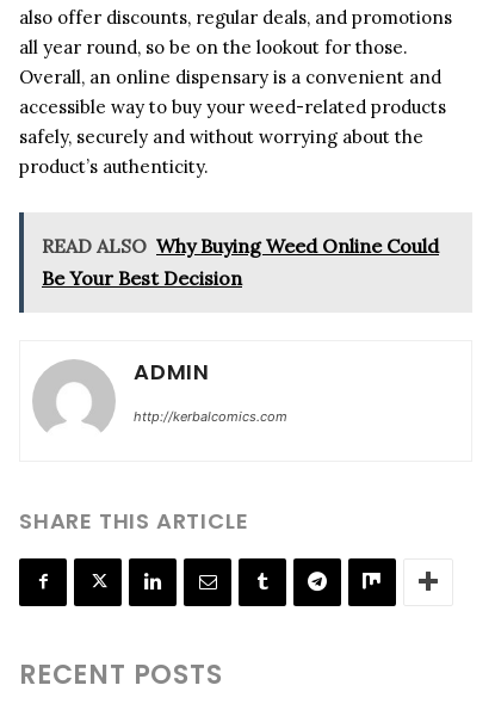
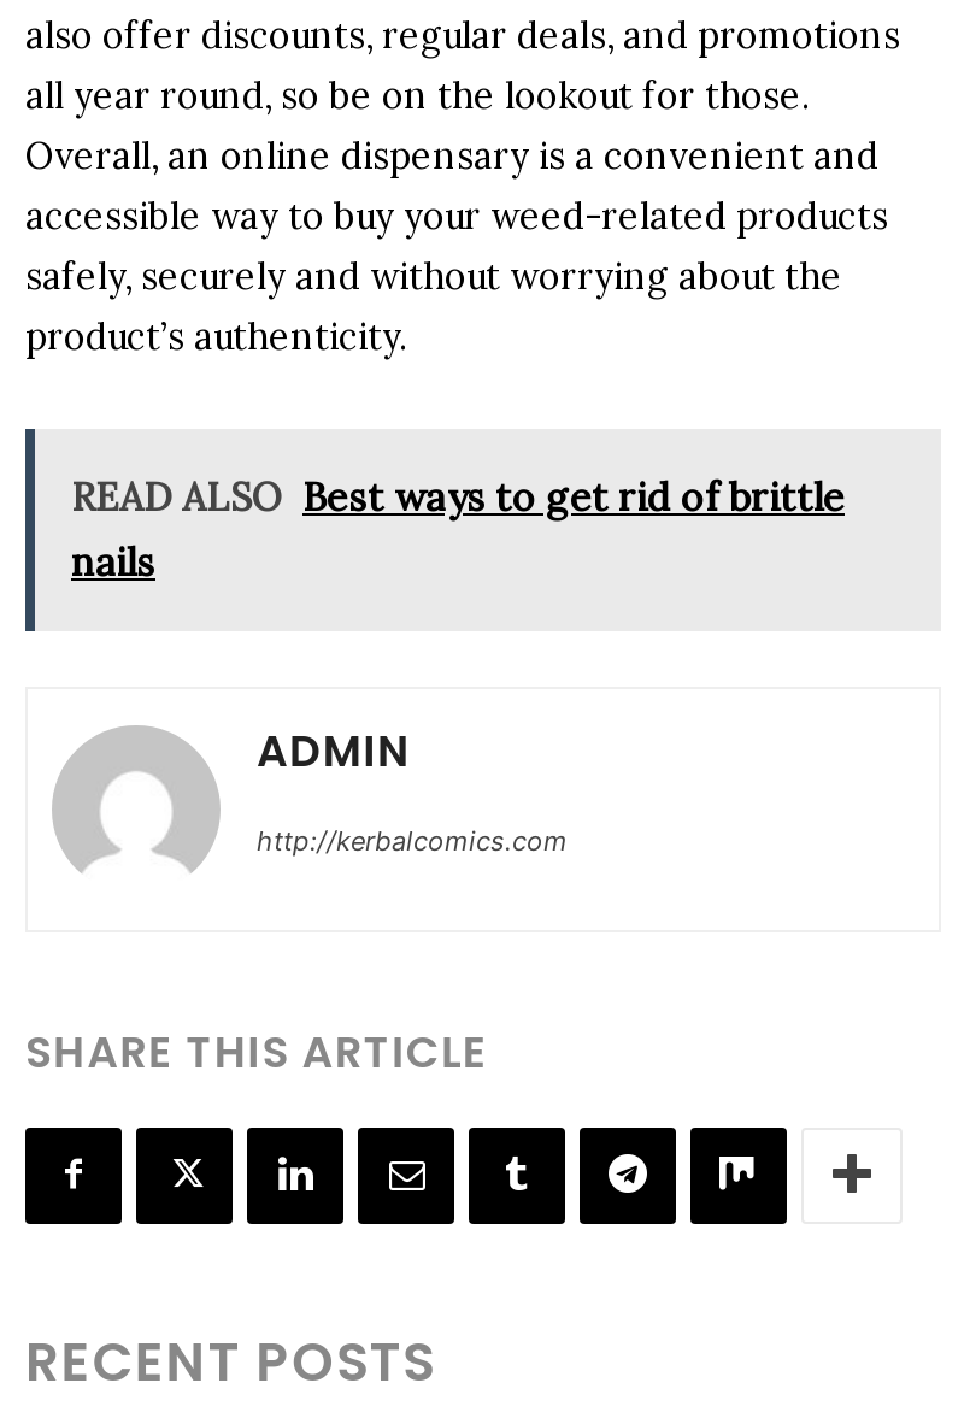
- READ ALSO Why Buying Weed Online Could
- Be Your Best Decision
+ READ ALSO Best ways to get rid of brittle
+ nails
